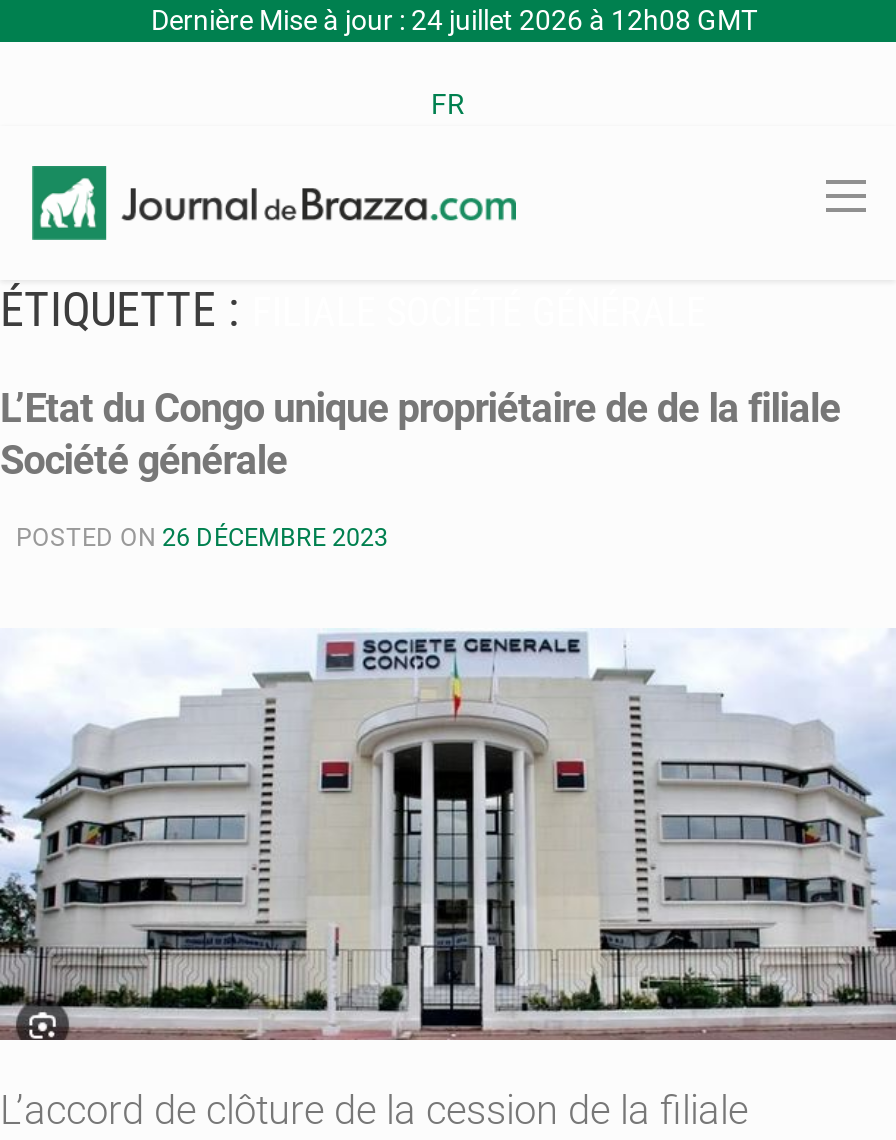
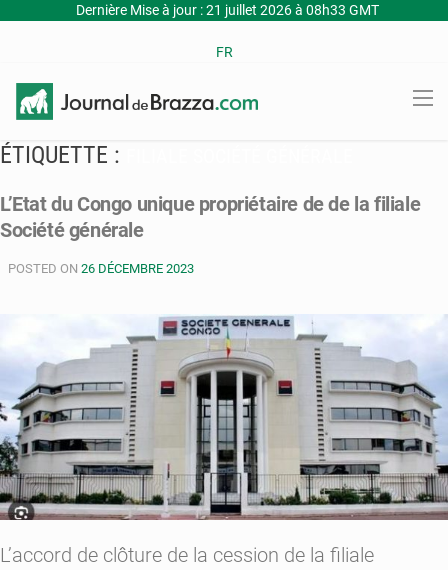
- Dernière Mise à jour : 24 juillet 2026 à 12h08 GMT
+ Dernière Mise à jour : 21 juillet 2026 à 08h33 GMT
